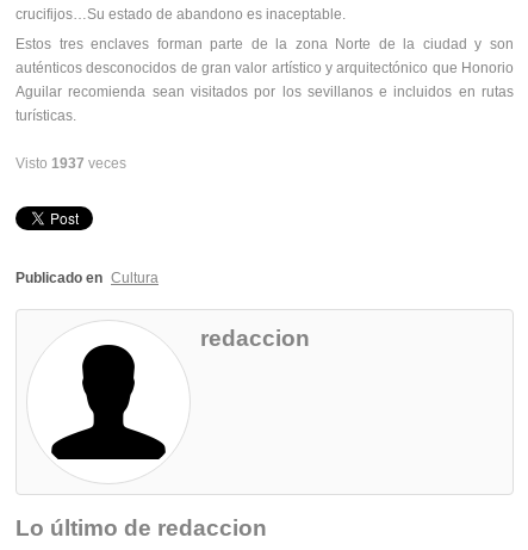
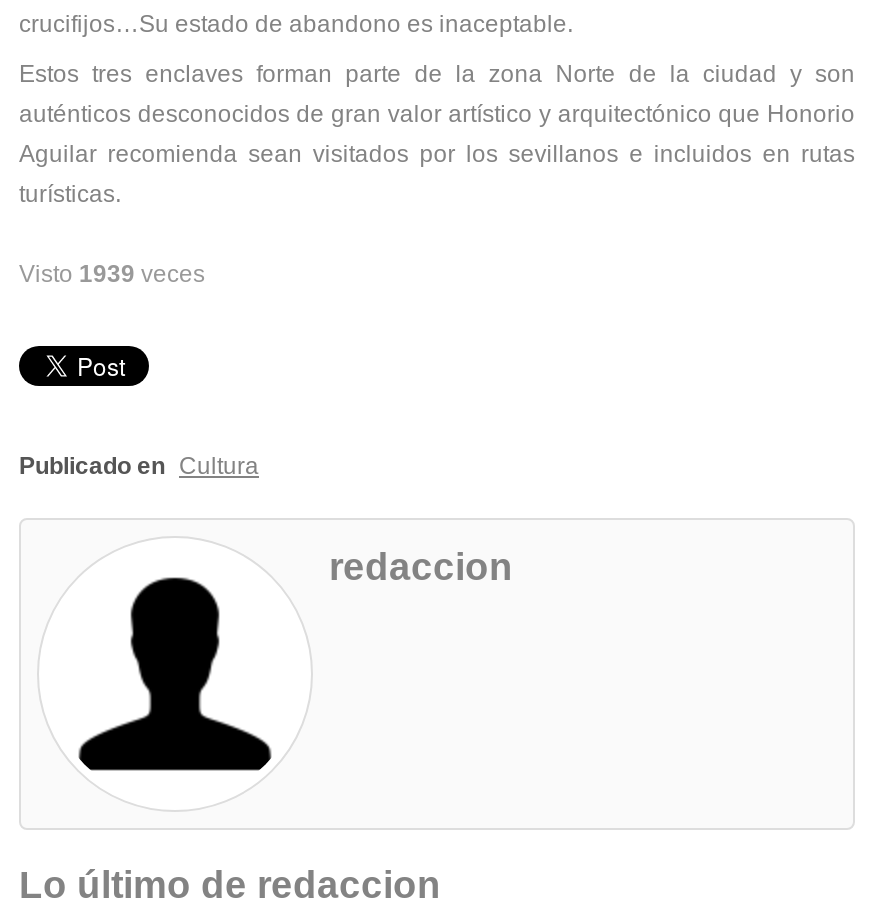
- Visto 1937 veces
+ Visto 1939 veces
